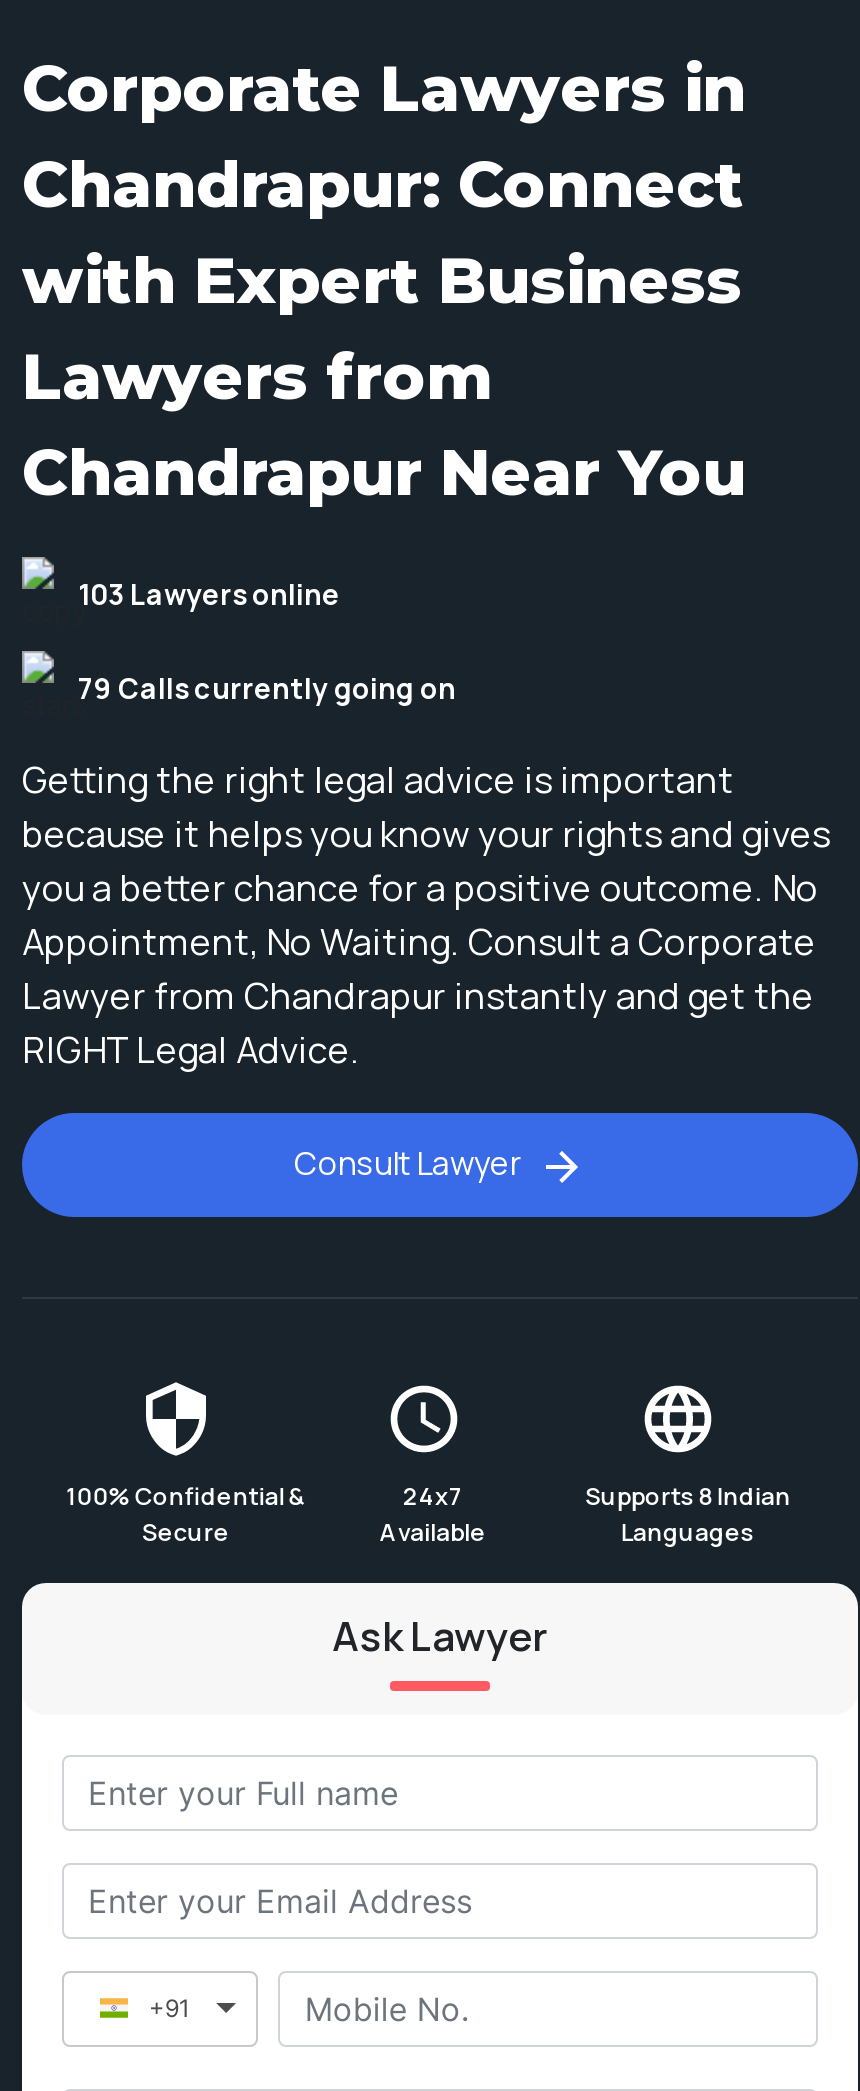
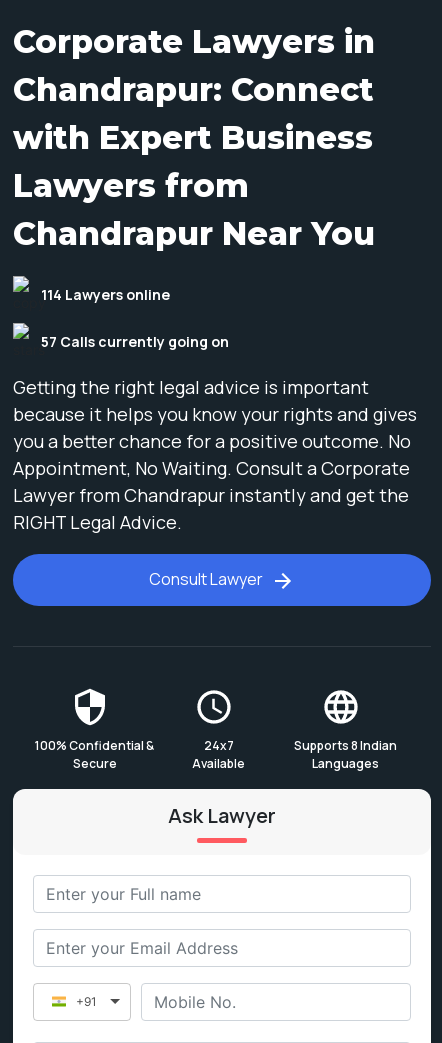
- 103 Lawyers online
+ 114 Lawyers online

- 79 Calls currently going on
+ 57 Calls currently going on
